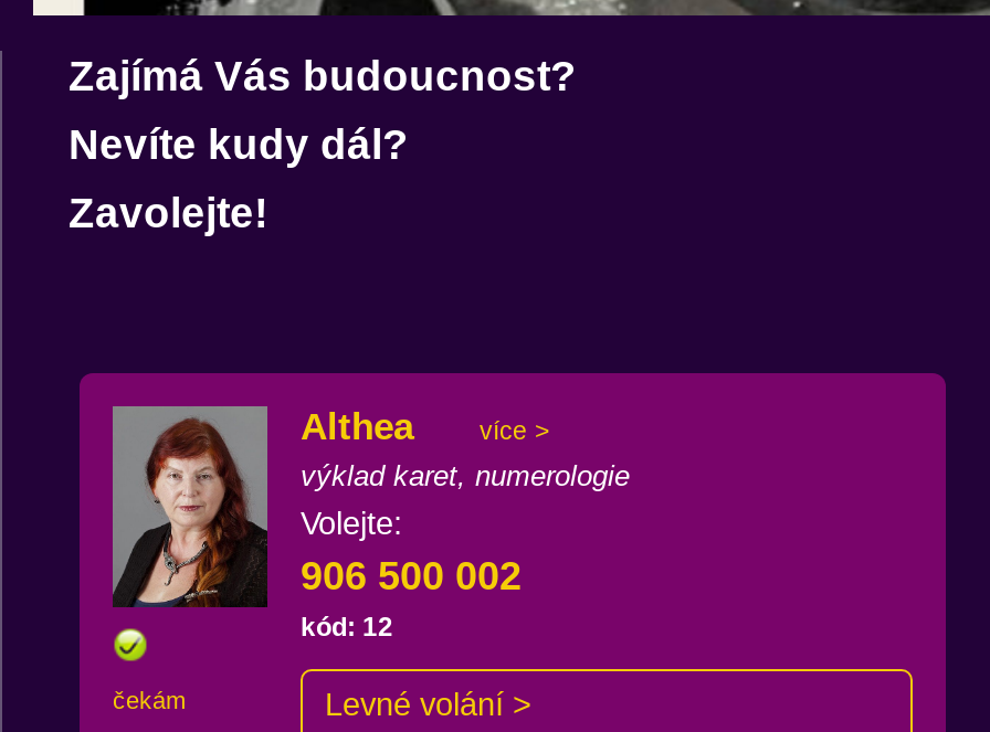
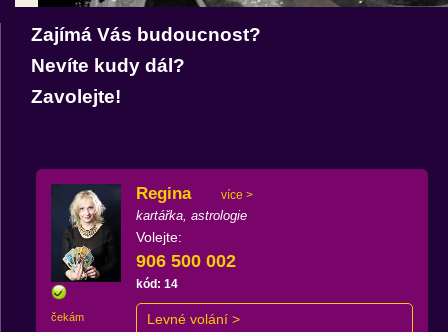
- [image]
- Althea
+ [image]
+ Regina

- výklad karet, numerologie
+ kartářka, astrologie

- kód: 12
+ kód: 14
